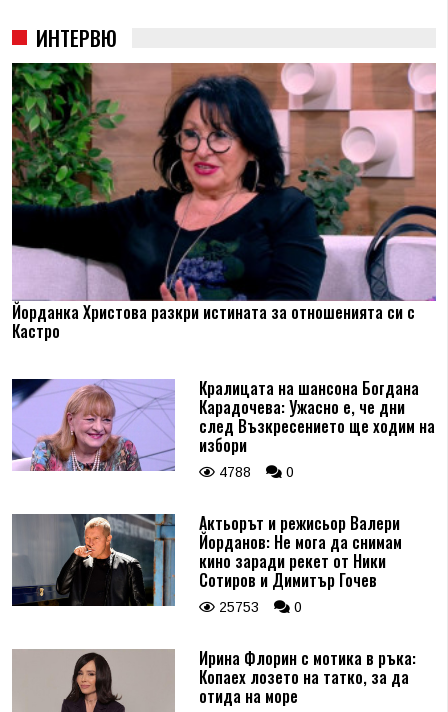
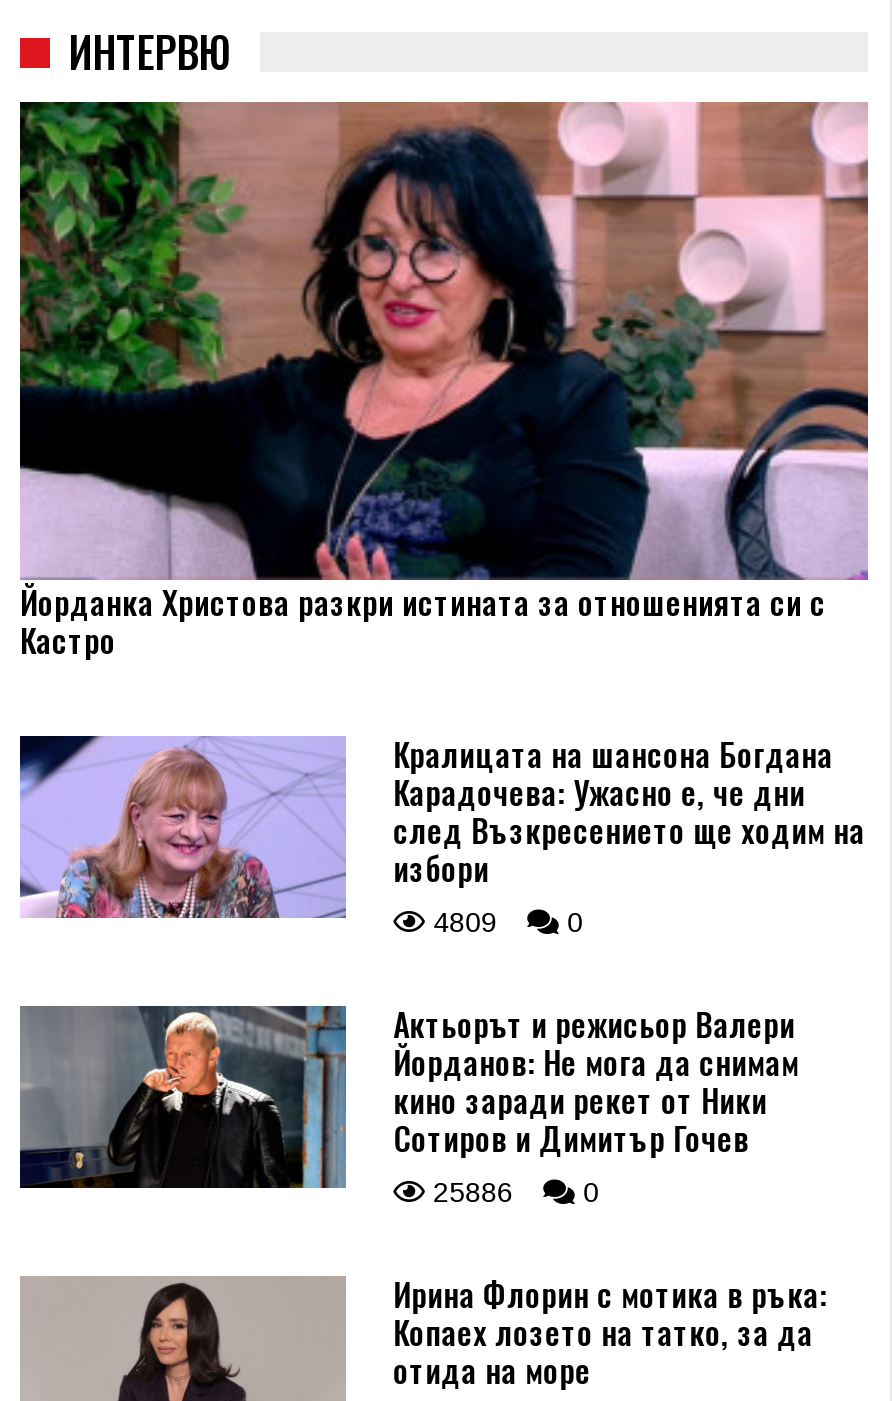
- 4788 0
+ 4809 0

- 25753 0
+ 25886 0
